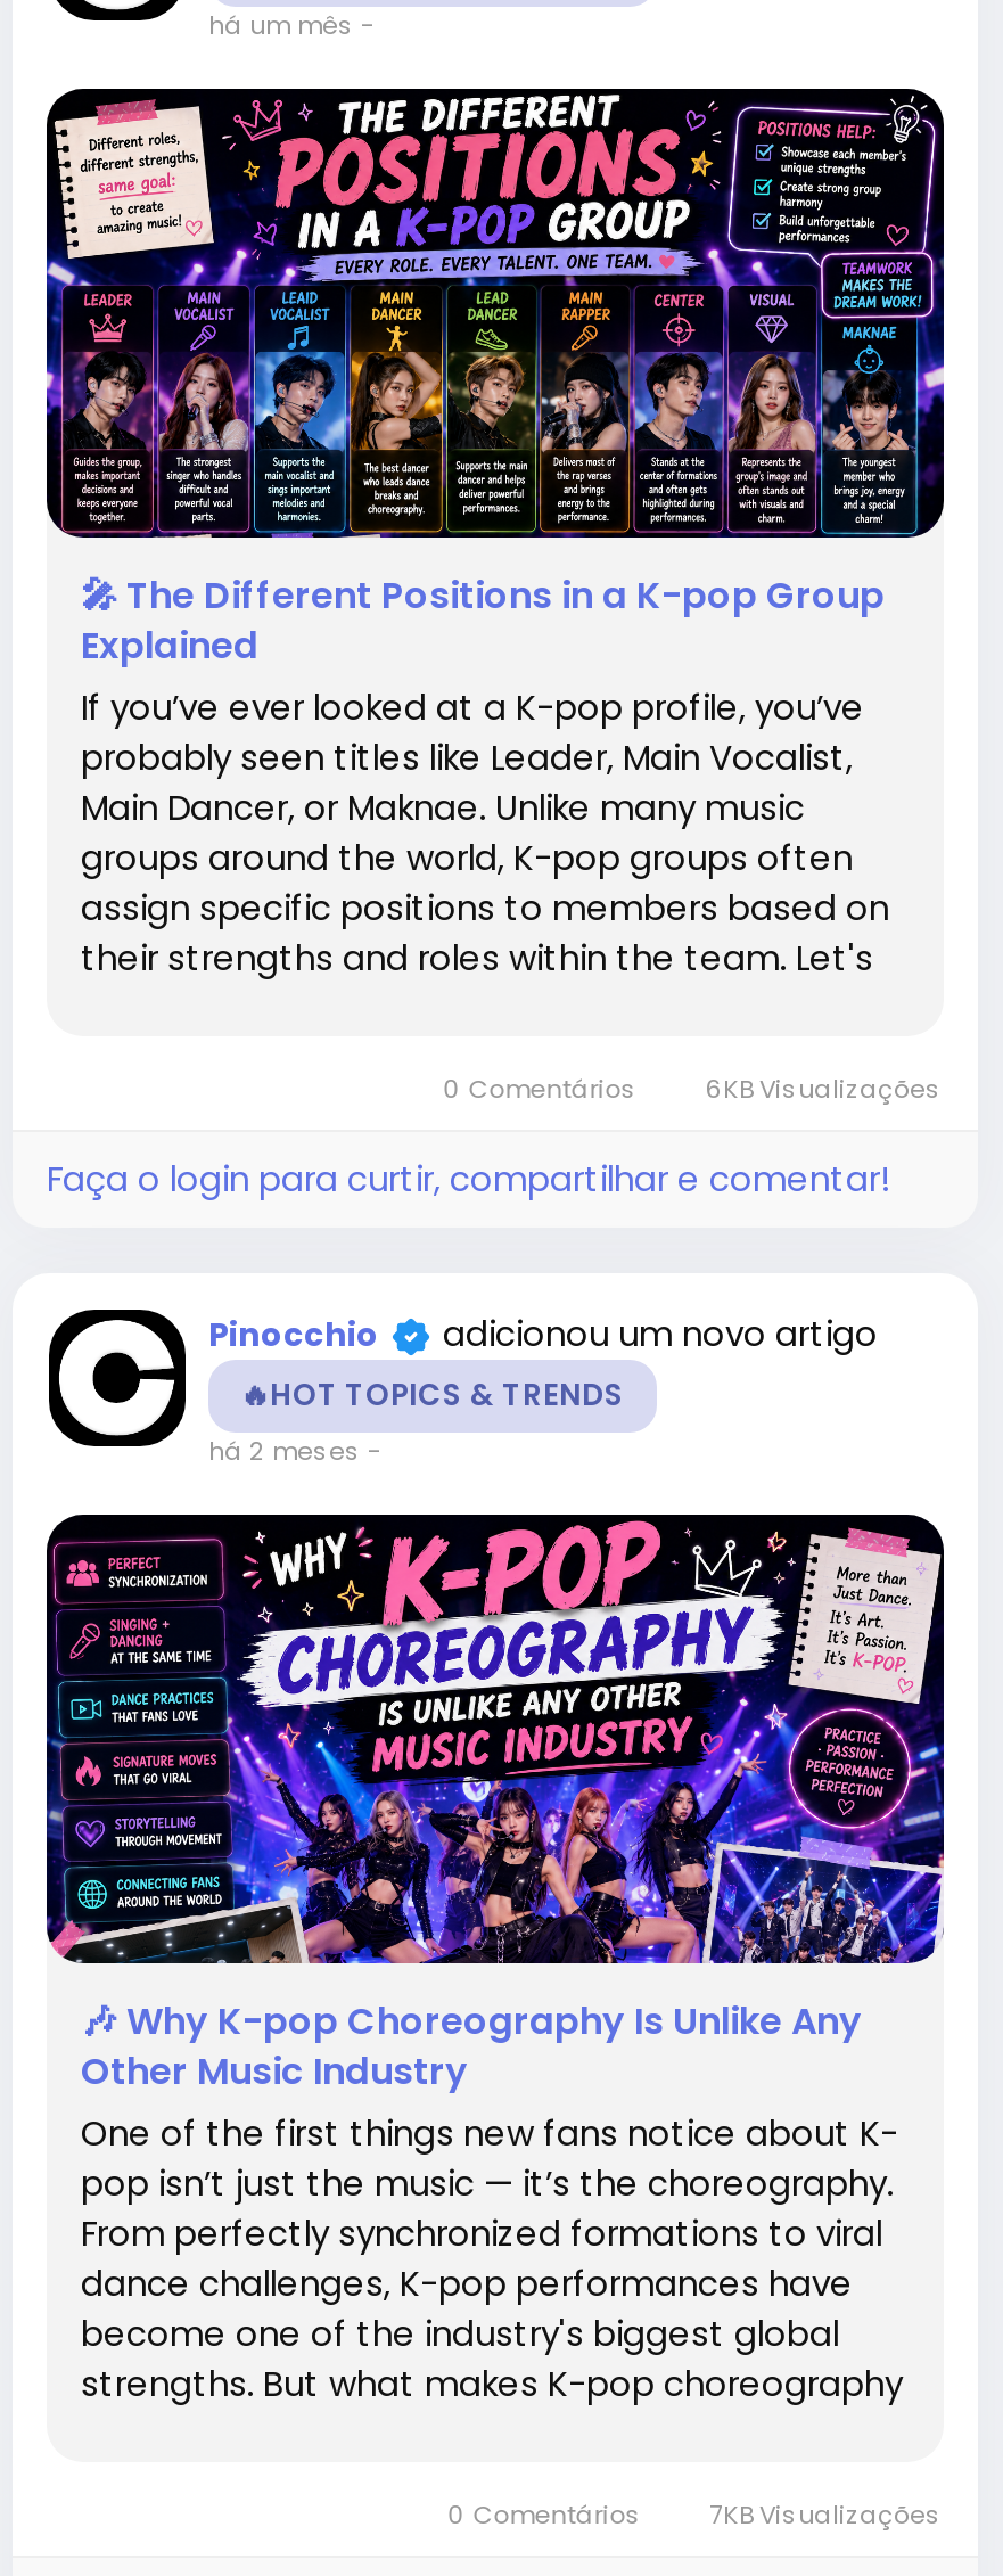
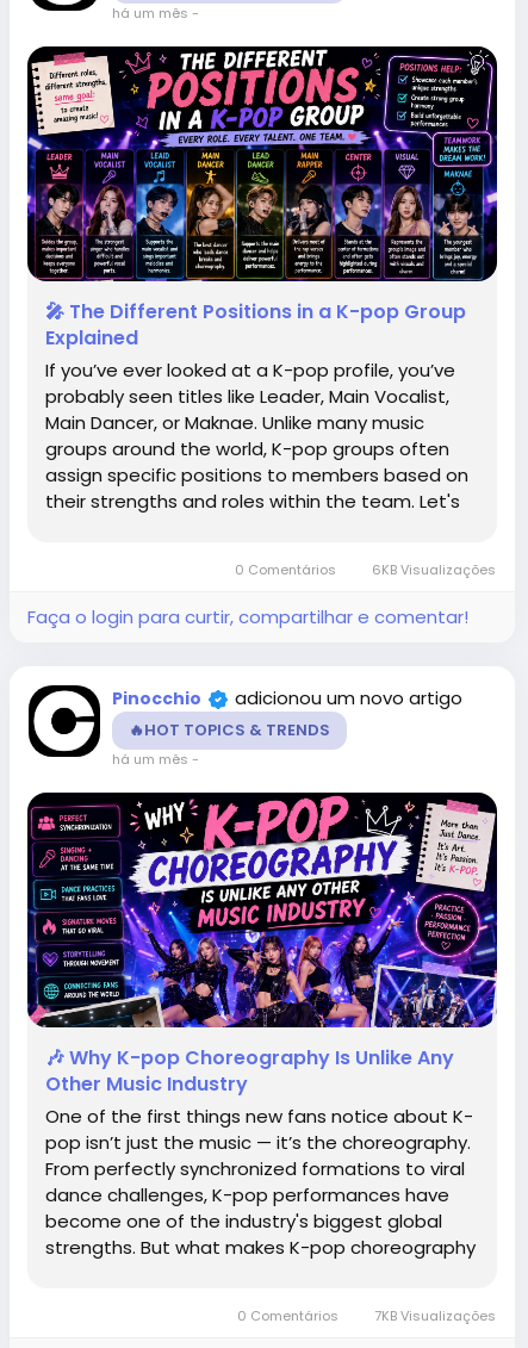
- há 2 meses -
+ há um mês -
